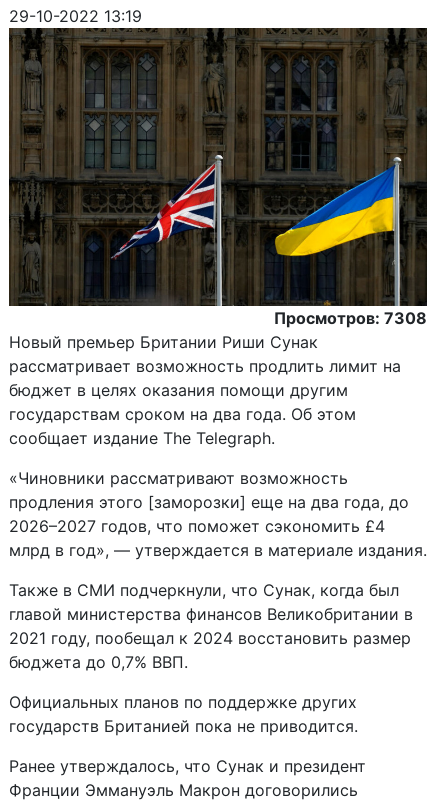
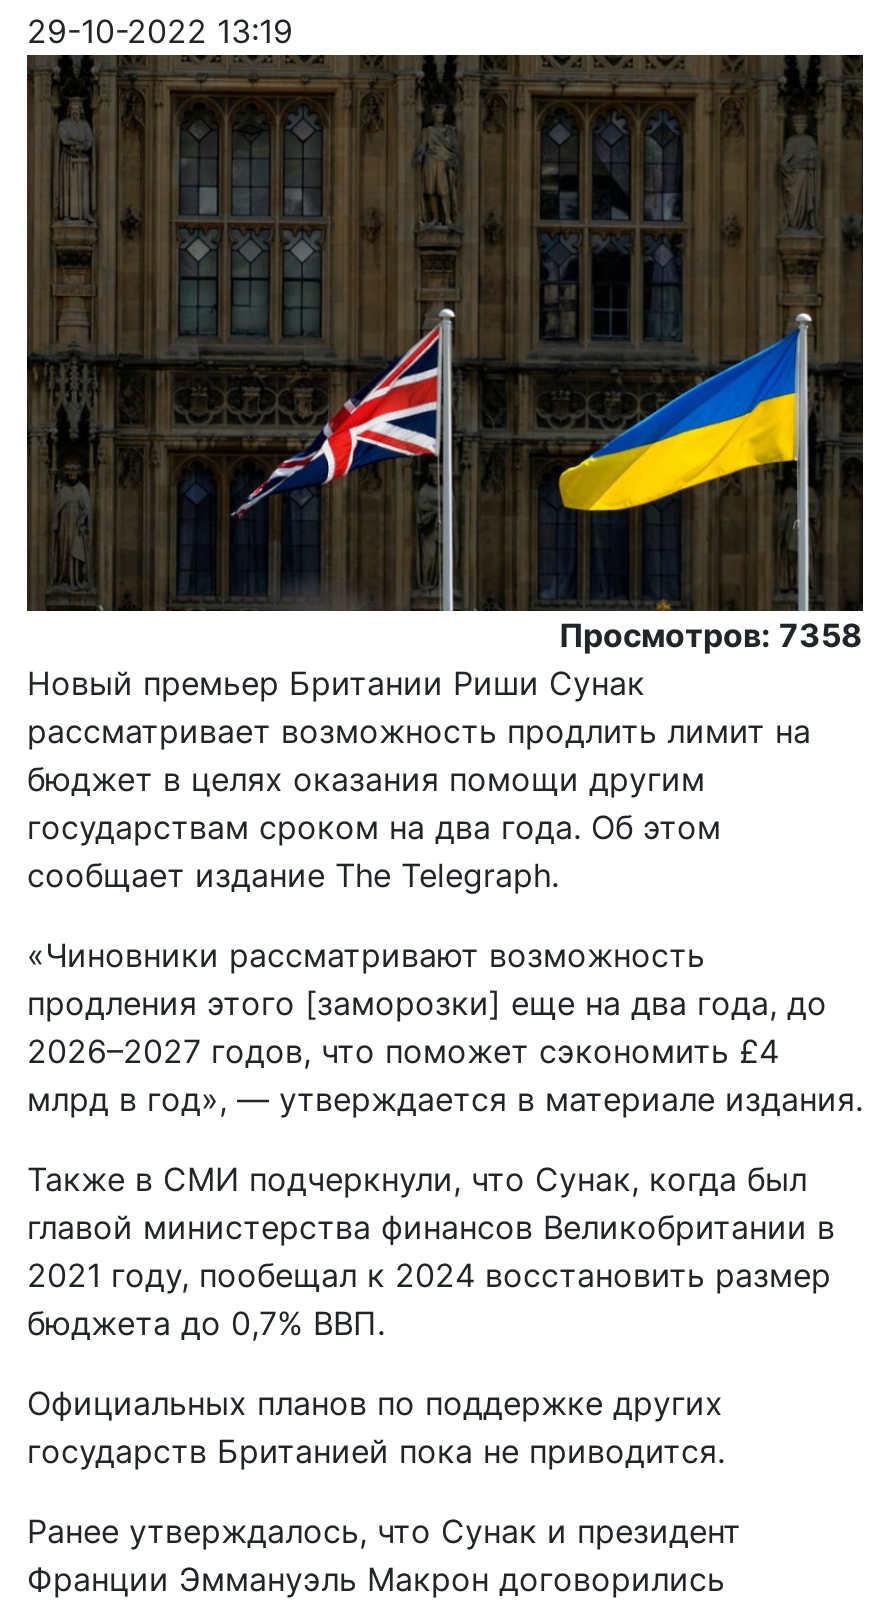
- Просмотров: 7308
+ Просмотров: 7358
